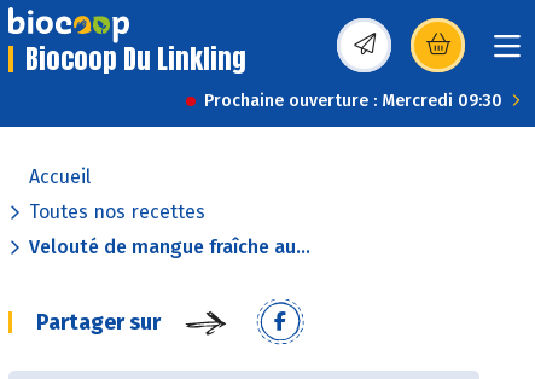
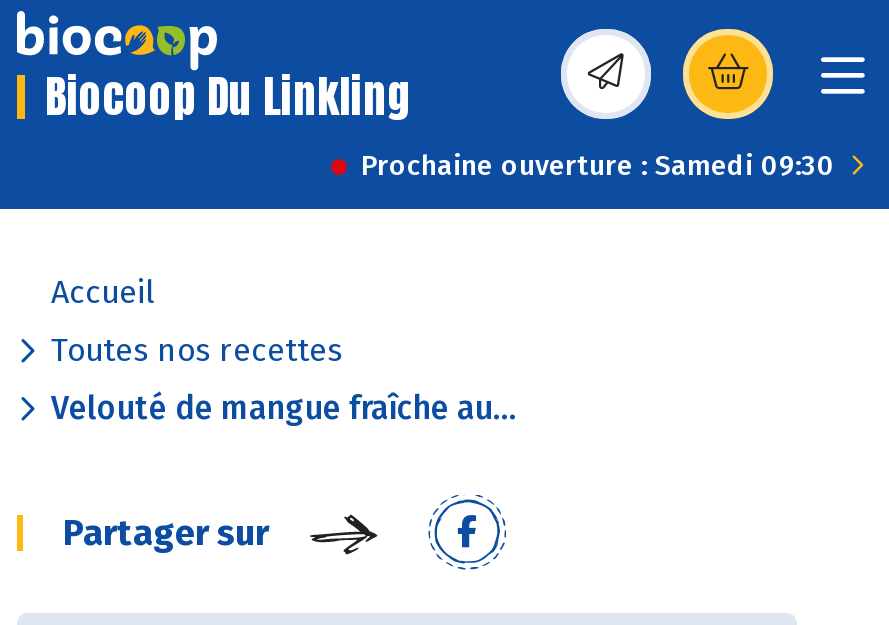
- Prochaine ouverture : Mercredi 09:30
+ Prochaine ouverture : Samedi 09:30
